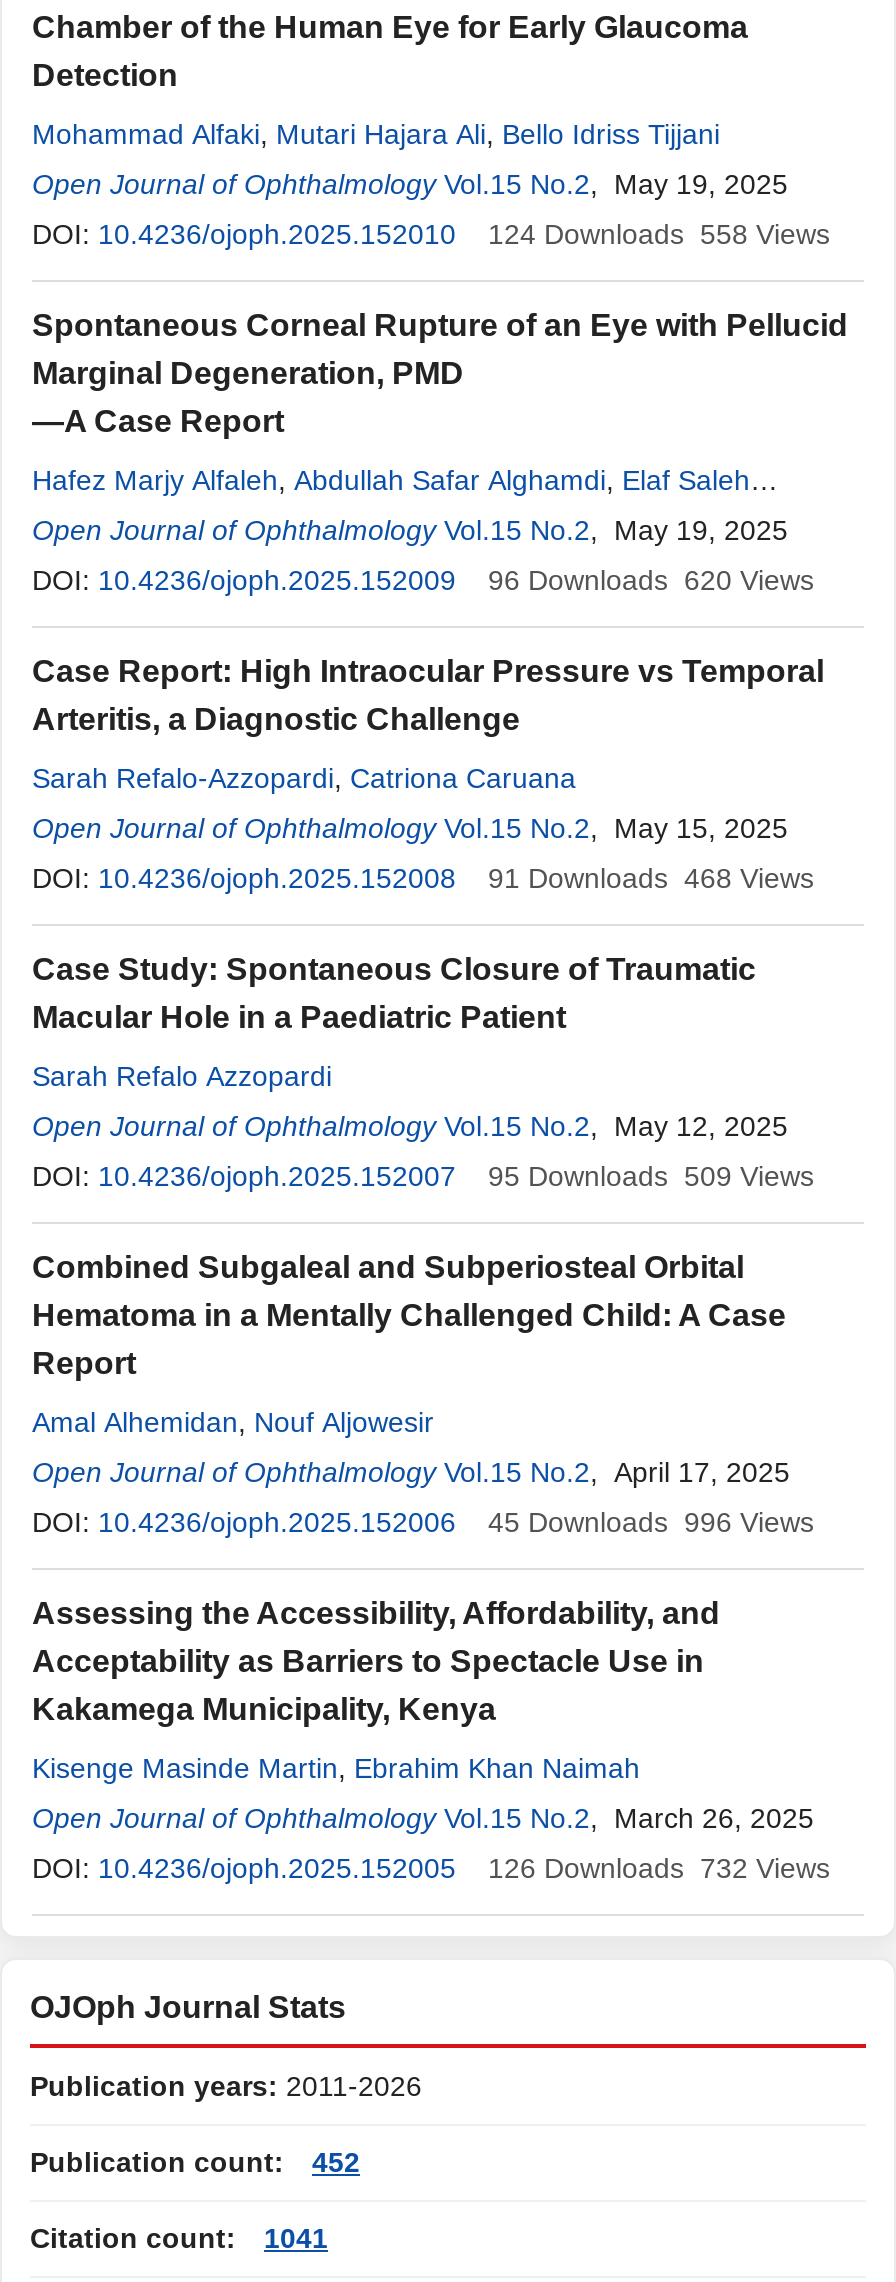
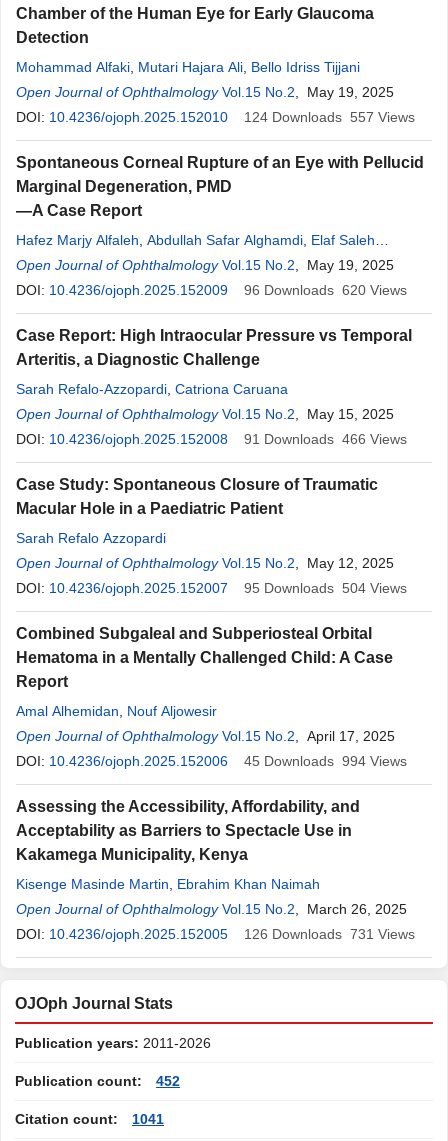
- 124 Downloads 558 Views
+ 124 Downloads 557 Views

- 91 Downloads 468 Views
+ 91 Downloads 466 Views

- 95 Downloads 509 Views
+ 95 Downloads 504 Views

- 45 Downloads 996 Views
+ 45 Downloads 994 Views

- 126 Downloads 732 Views
+ 126 Downloads 731 Views
